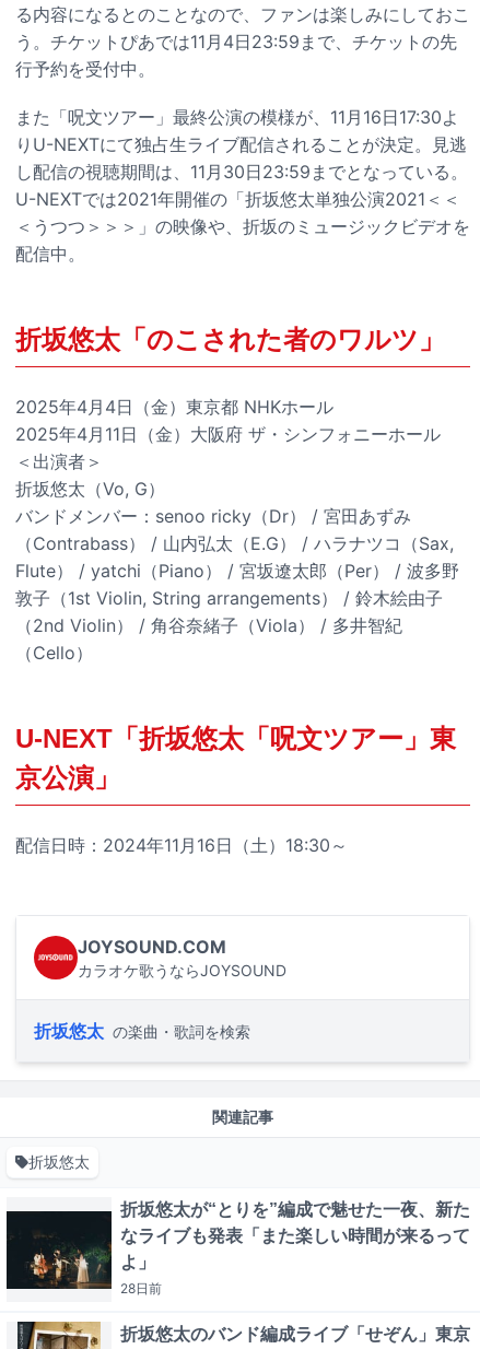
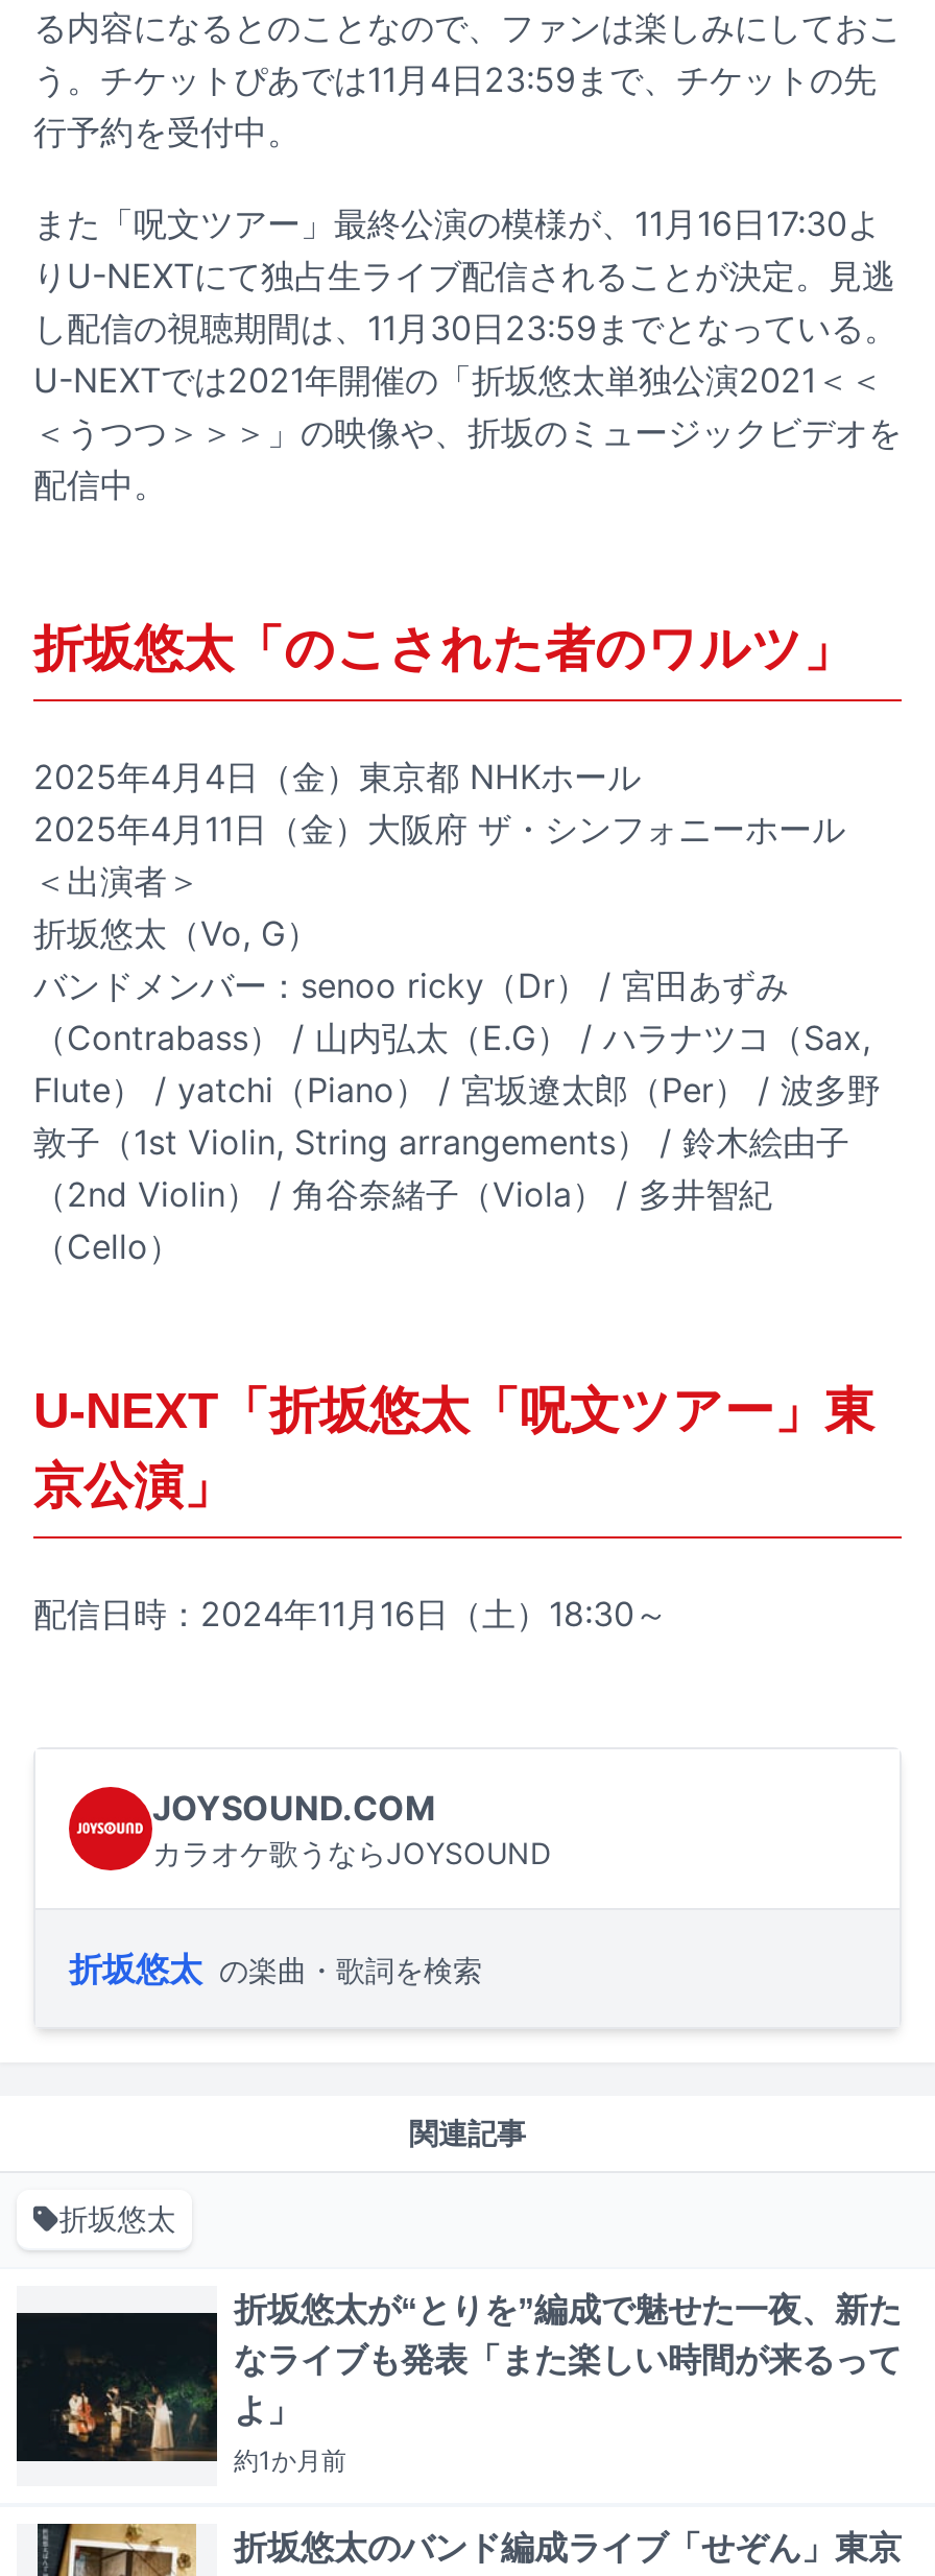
- 28日前
+ 約1か月前
